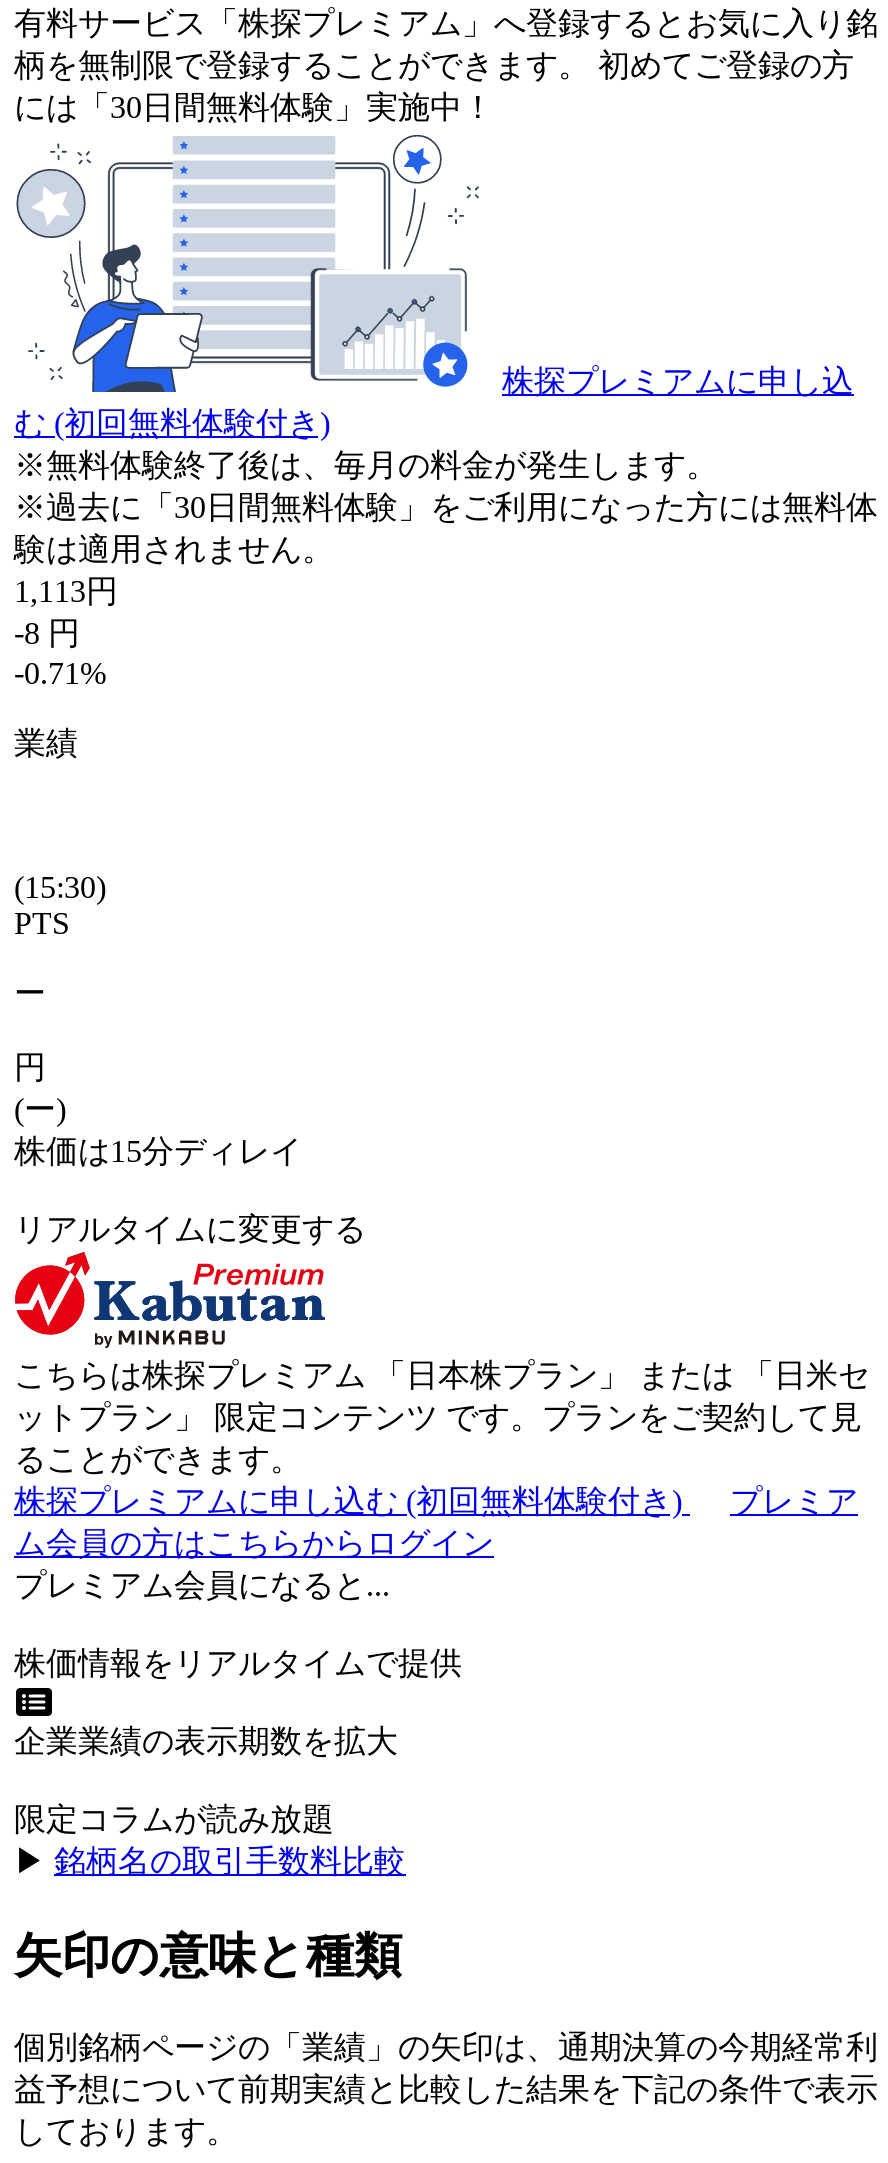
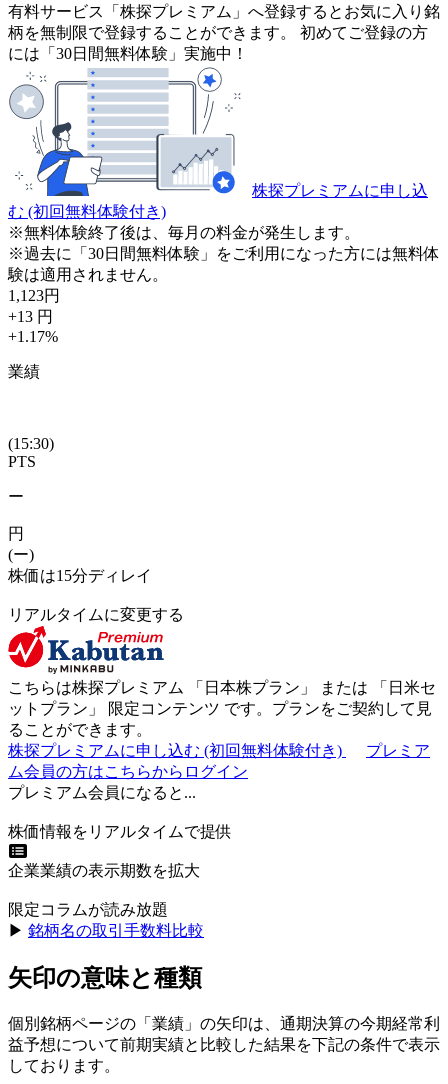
- 1,113円
+ 1,123円

- -8 円
+ +13 円

- -0.71%
+ +1.17%
